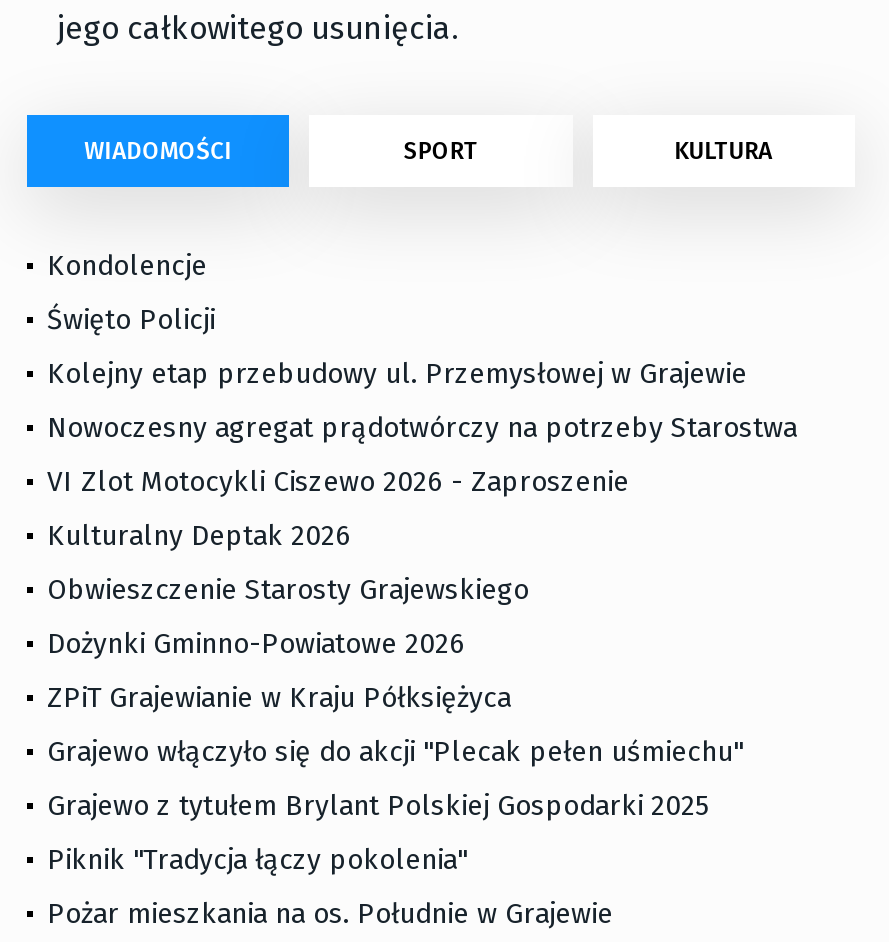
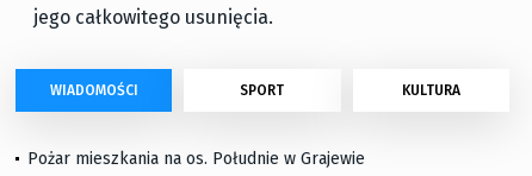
- Kondolencje
- Święto Policji
- Kolejny etap przebudowy ul. Przemysłowej w Grajewie
- Nowoczesny agregat prądotwórczy na potrzeby Starostwa
- VI Zlot Motocykli Ciszewo 2026 - Zaproszenie
- Kulturalny Deptak 2026
- Obwieszczenie Starosty Grajewskiego
- Dożynki Gminno-Powiatowe 2026
- ZPiT Grajewianie w Kraju Półksiężyca
- Grajewo włączyło się do akcji "Plecak pełen uśmiechu"
- Grajewo z tytułem Brylant Polskiej Gospodarki 2025
- Piknik "Tradycja łączy pokolenia"
